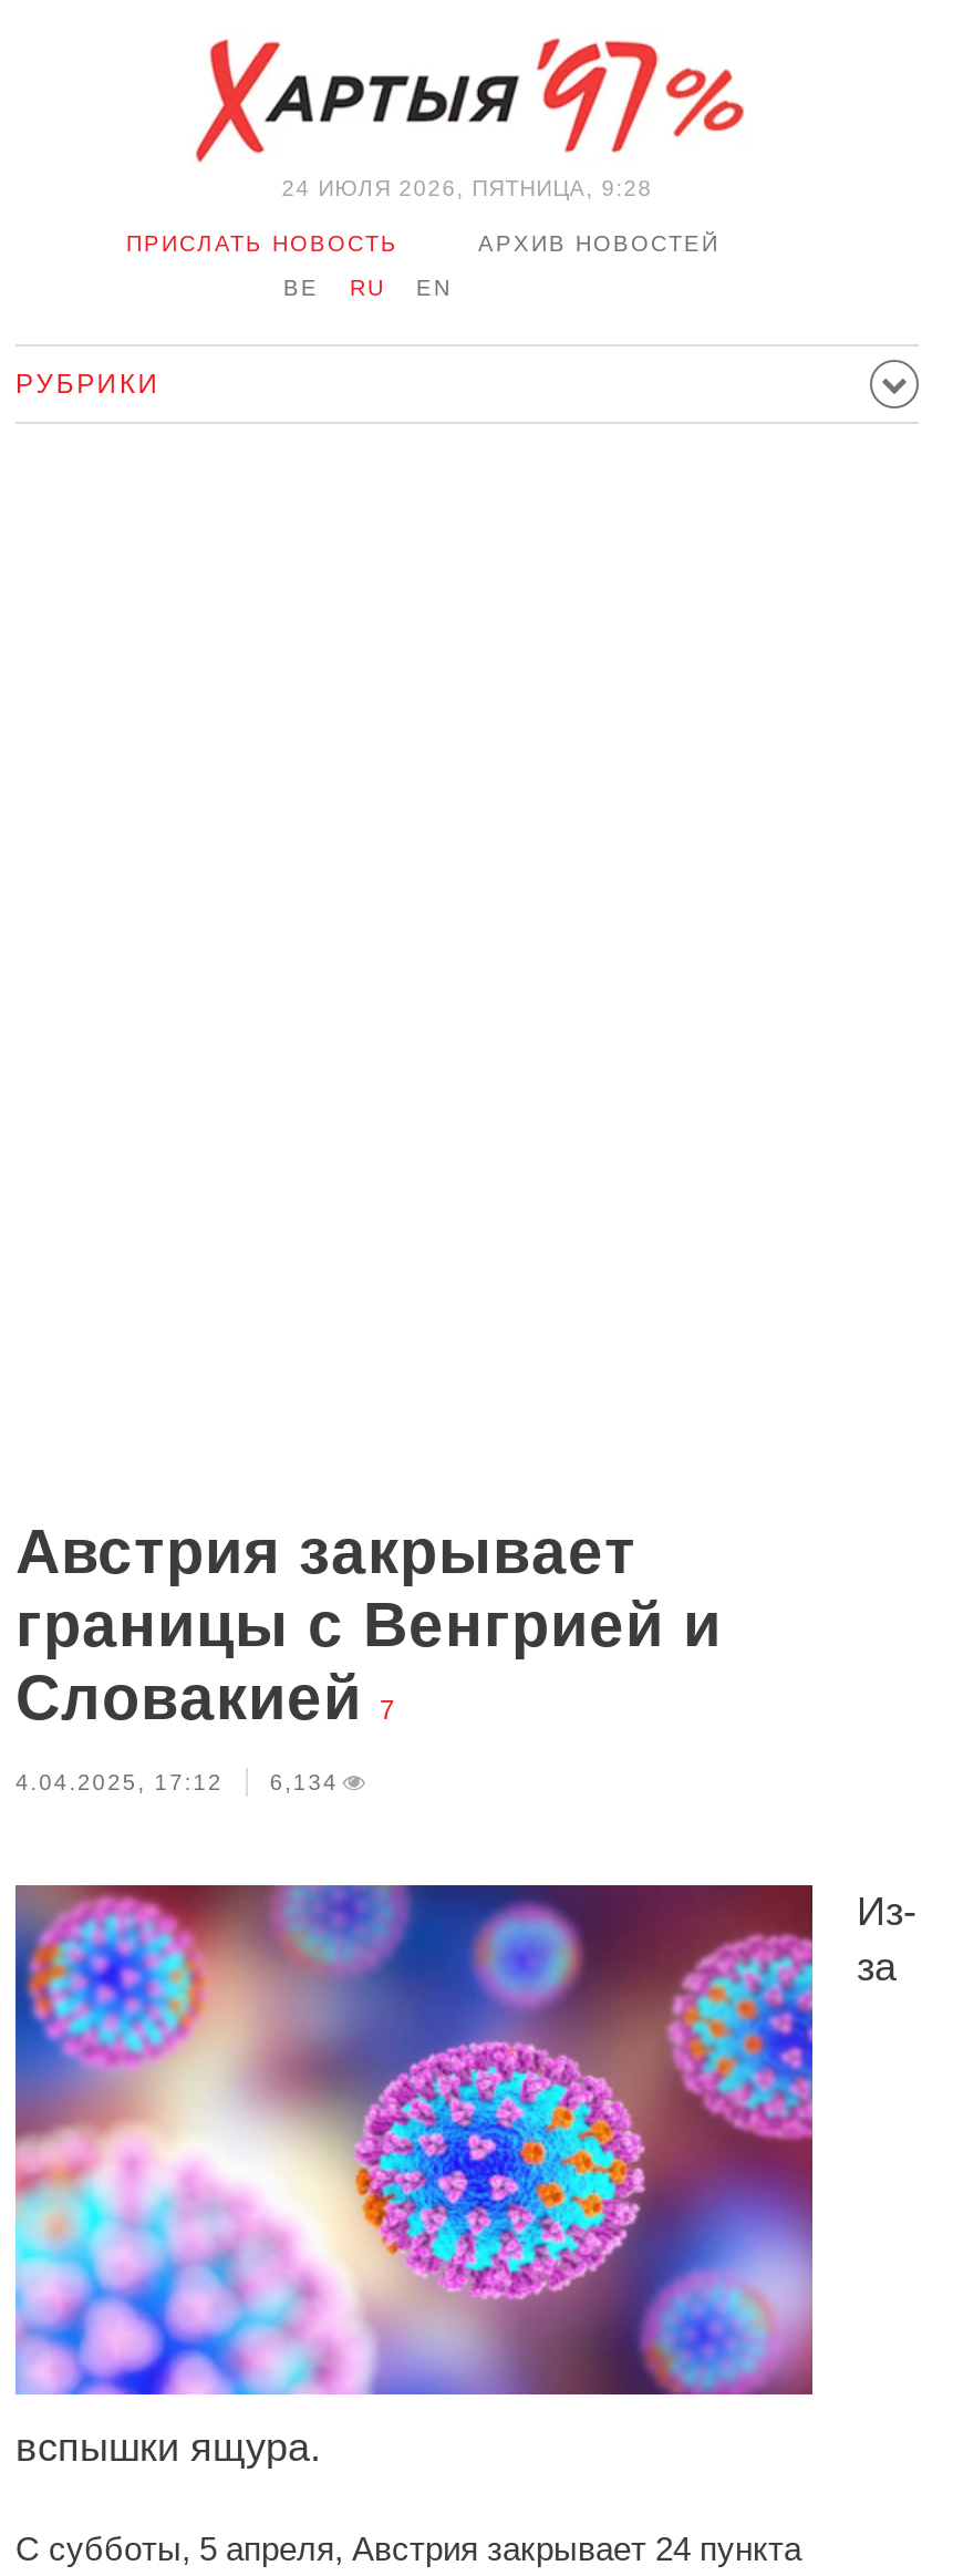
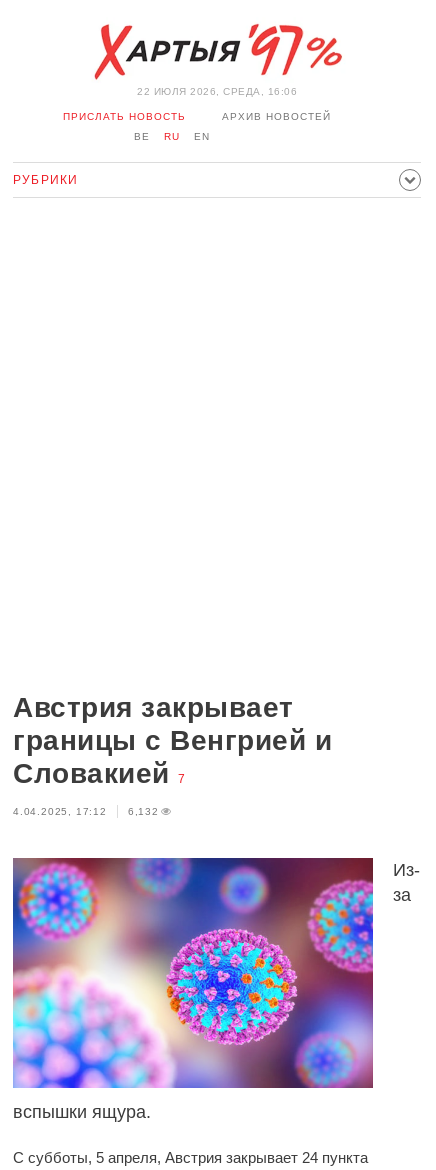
- 24 ИЮЛЯ 2026, ПЯТНИЦА, 9:28
+ 22 ИЮЛЯ 2026, СРЕДА, 16:06

- 4.04.2025, 17:12 6,134
+ 4.04.2025, 17:12 6,132
